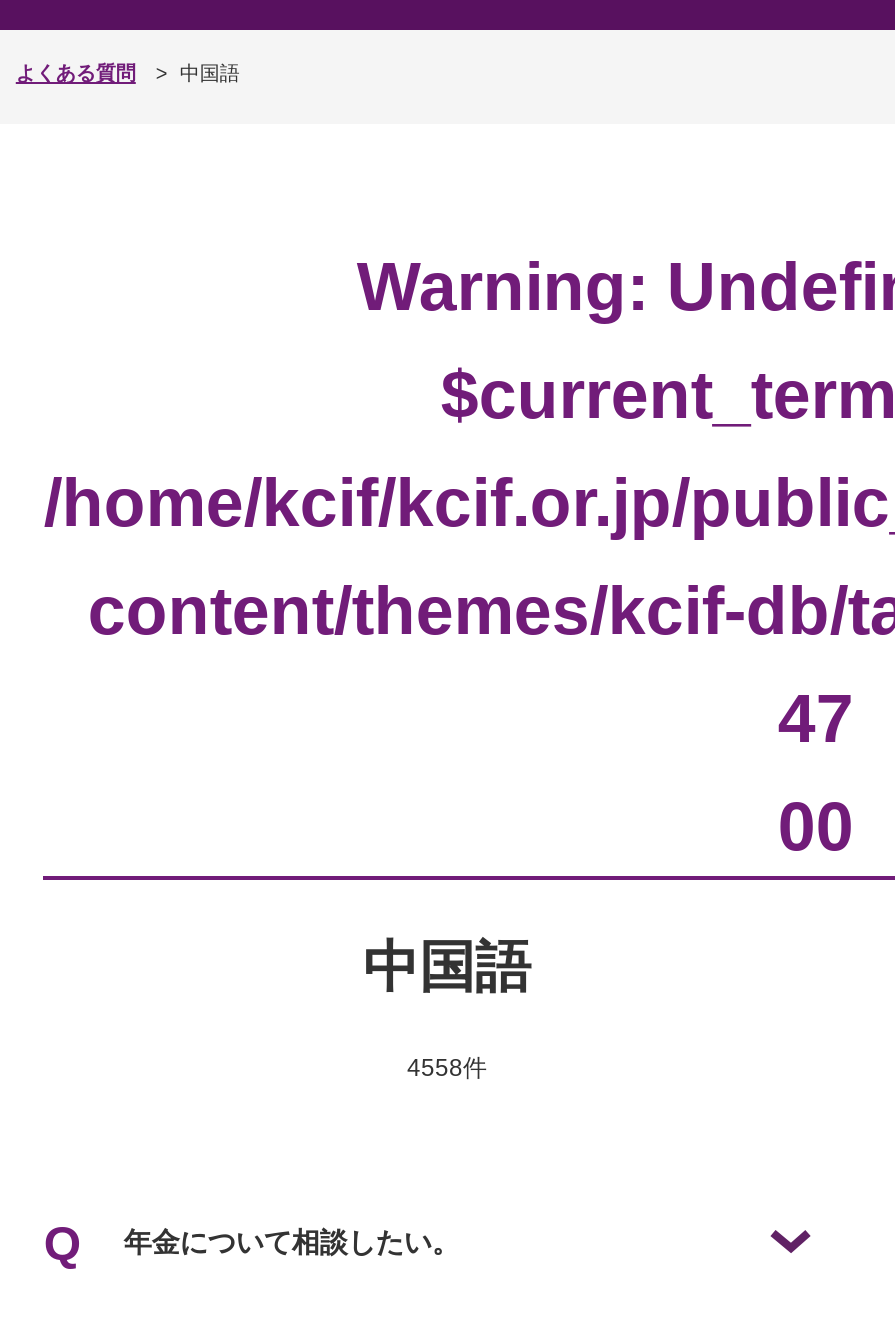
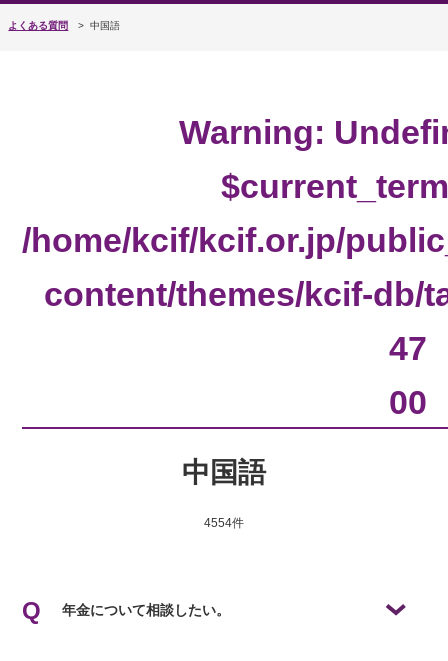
- 4558件
+ 4554件
